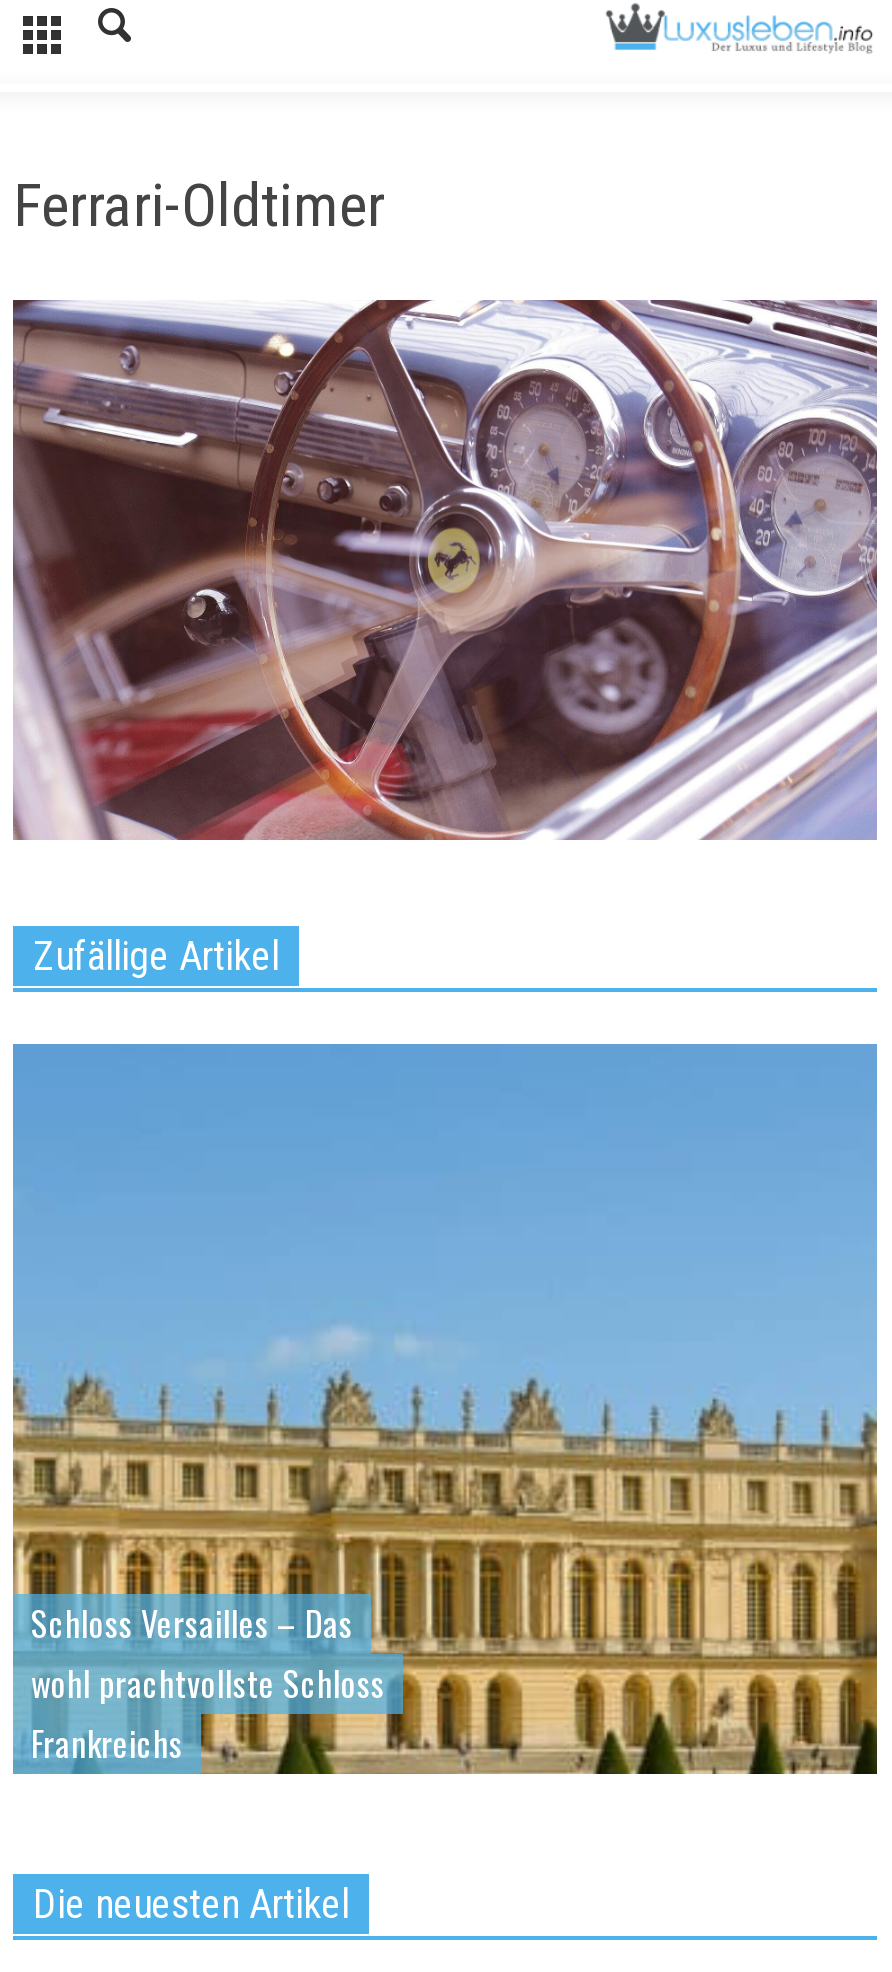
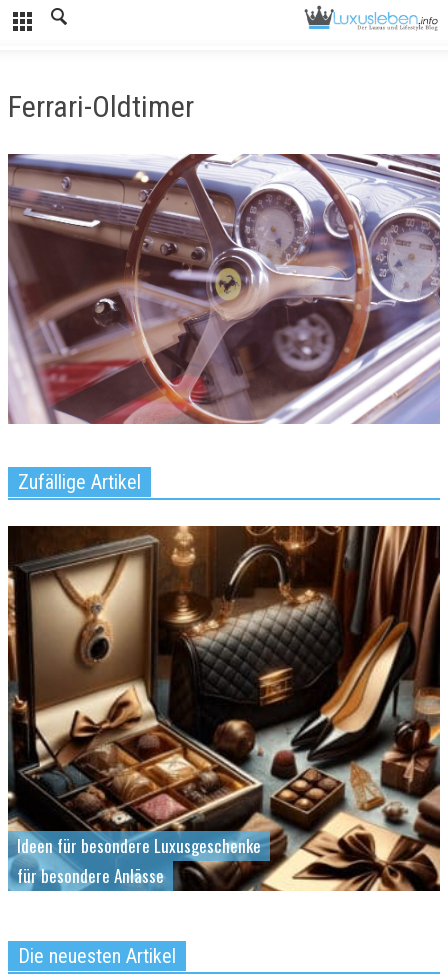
- [image]
- Schloss Versailles – Das
- wohl prachtvollste Schloss
- Frankreichs
+ [image]
+ Ideen für besondere Luxusgeschenke
+ für besondere Anlässe
